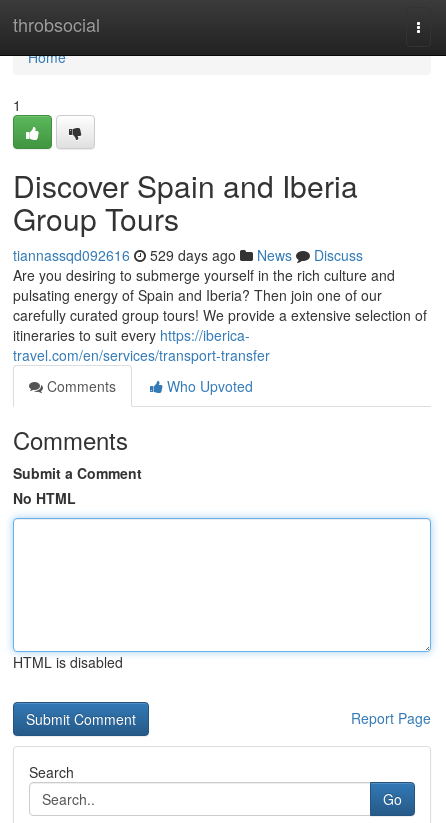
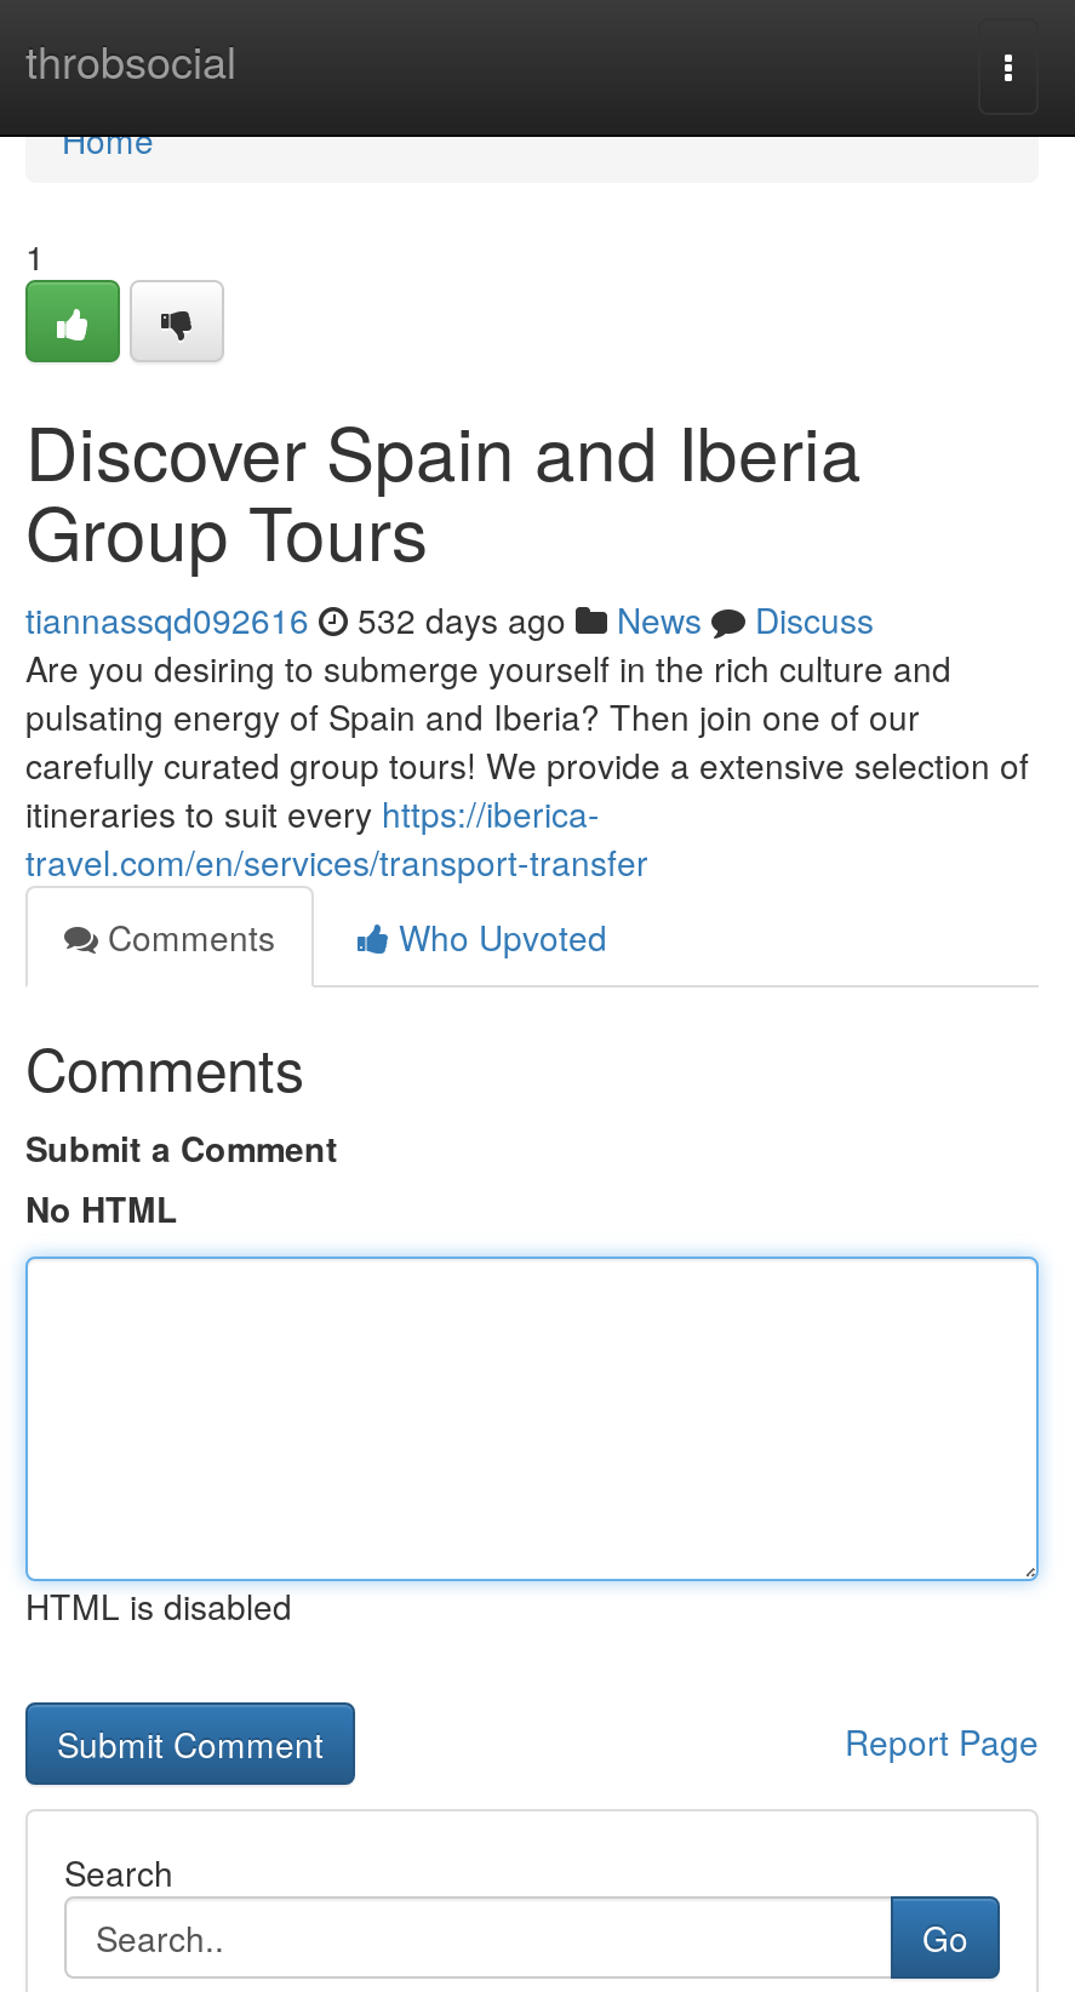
- tiannassqd092616 529 days ago News Discuss
+ tiannassqd092616 532 days ago News Discuss
